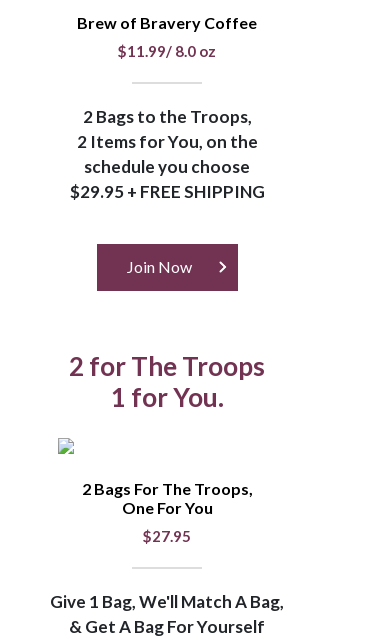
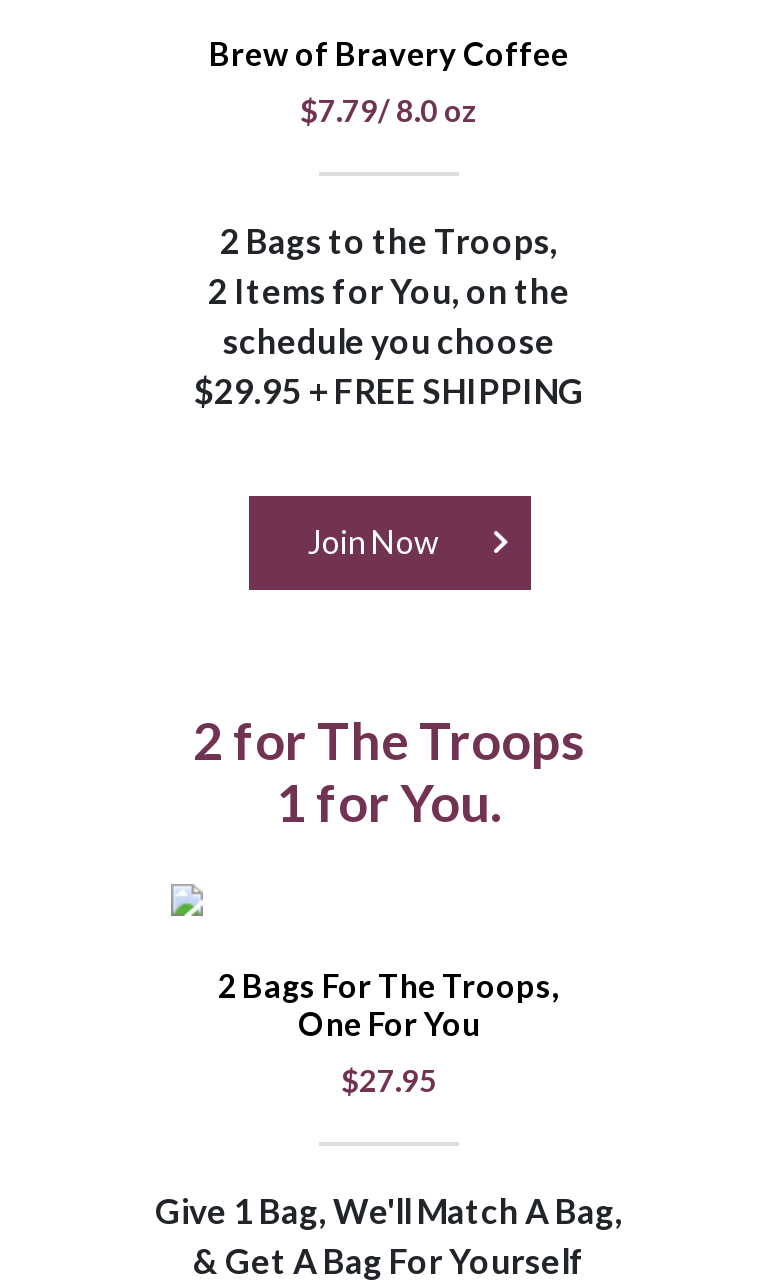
- $11.99/ 8.0 oz
+ $7.79/ 8.0 oz
